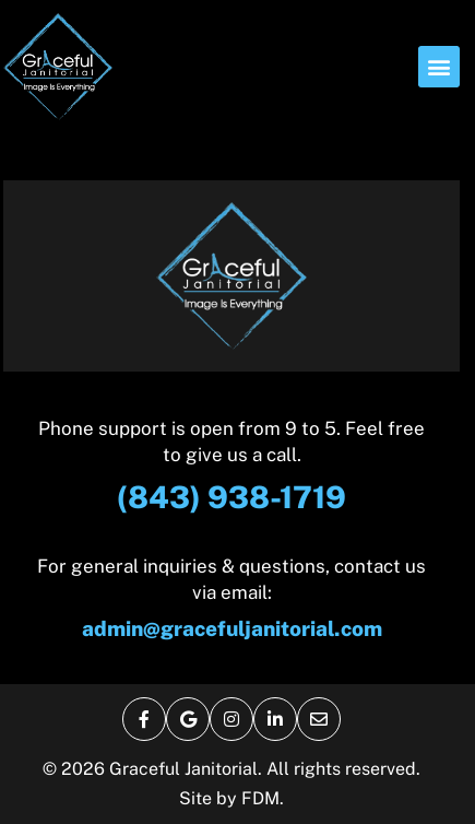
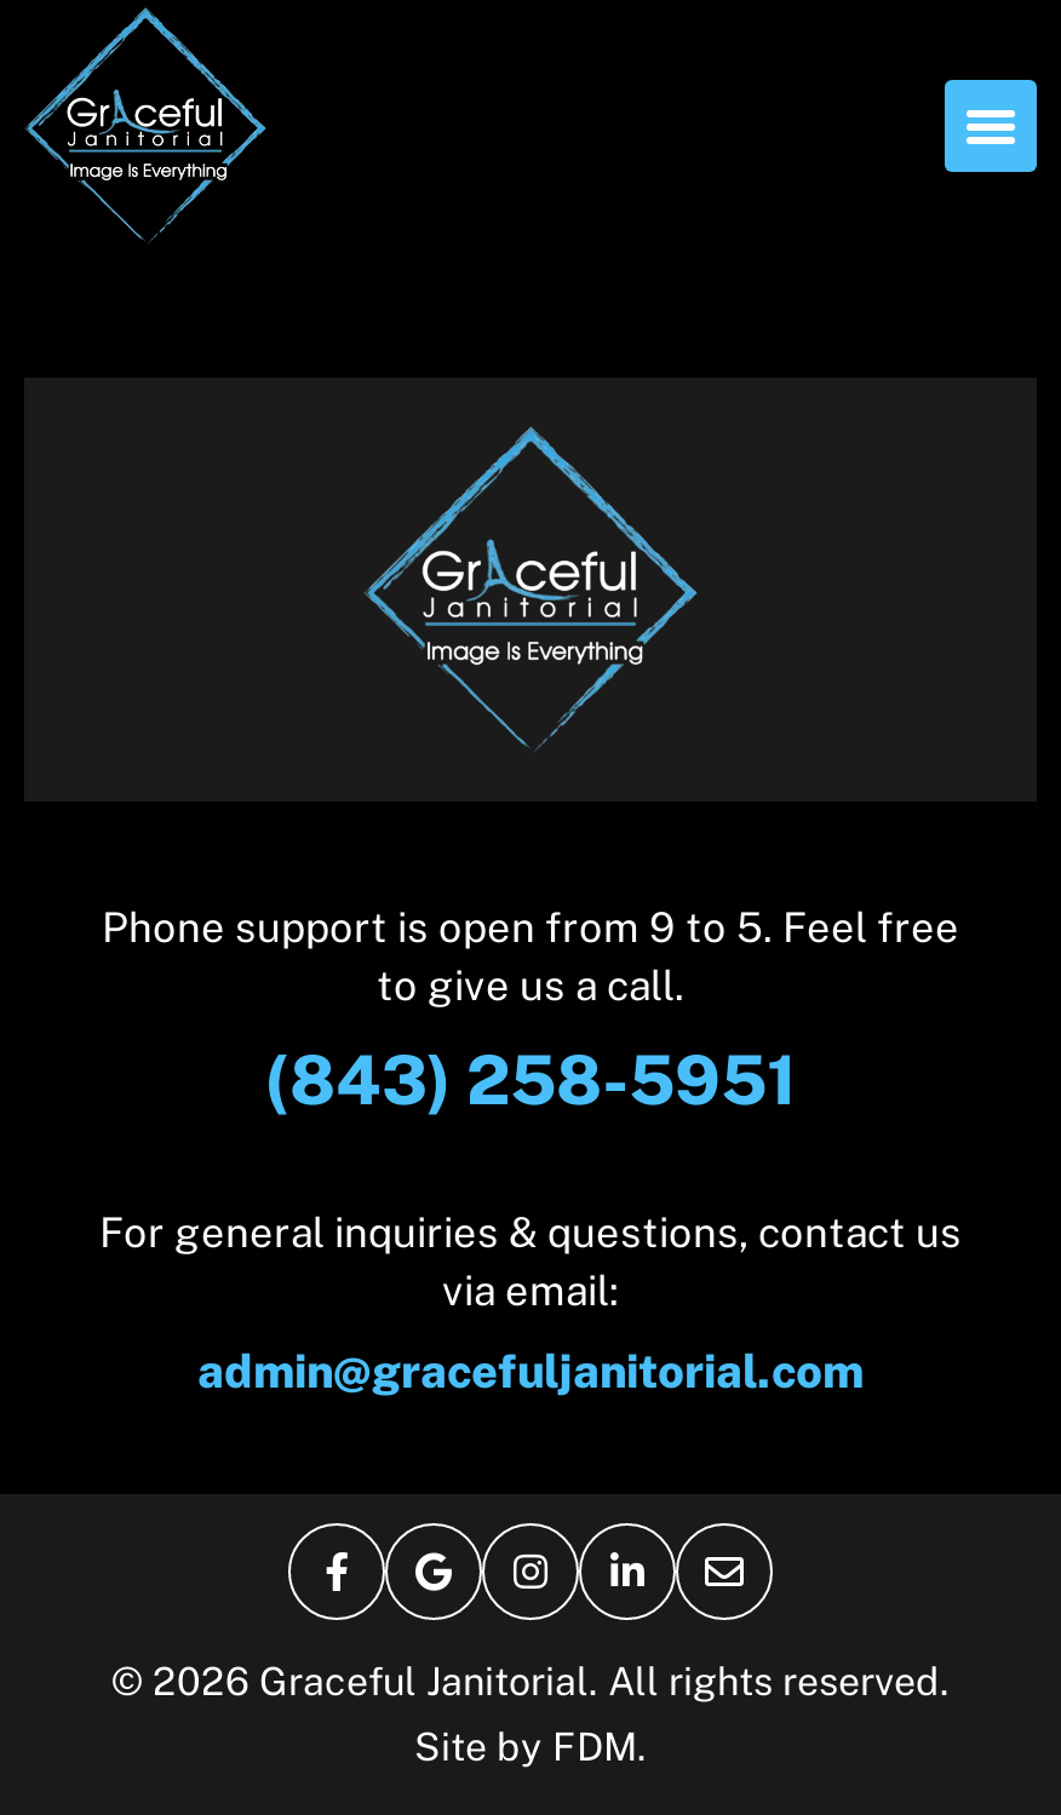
- (843) 938-1719
+ (843) 258-5951
